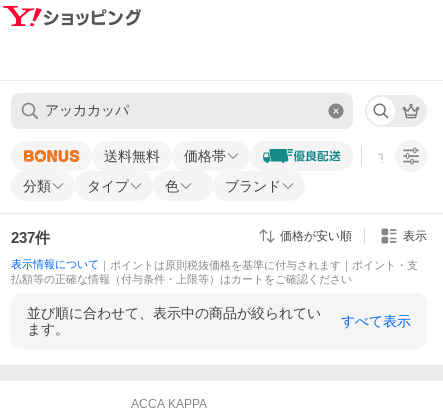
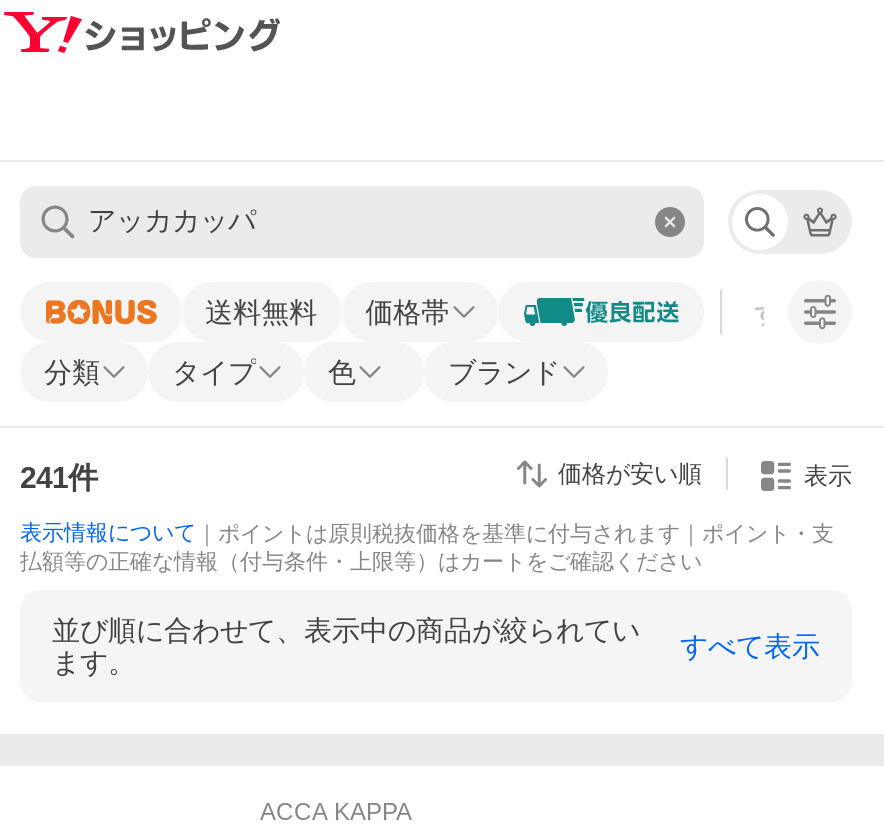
- 237件
+ 241件
